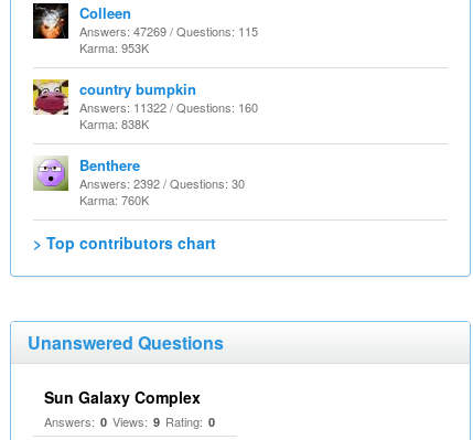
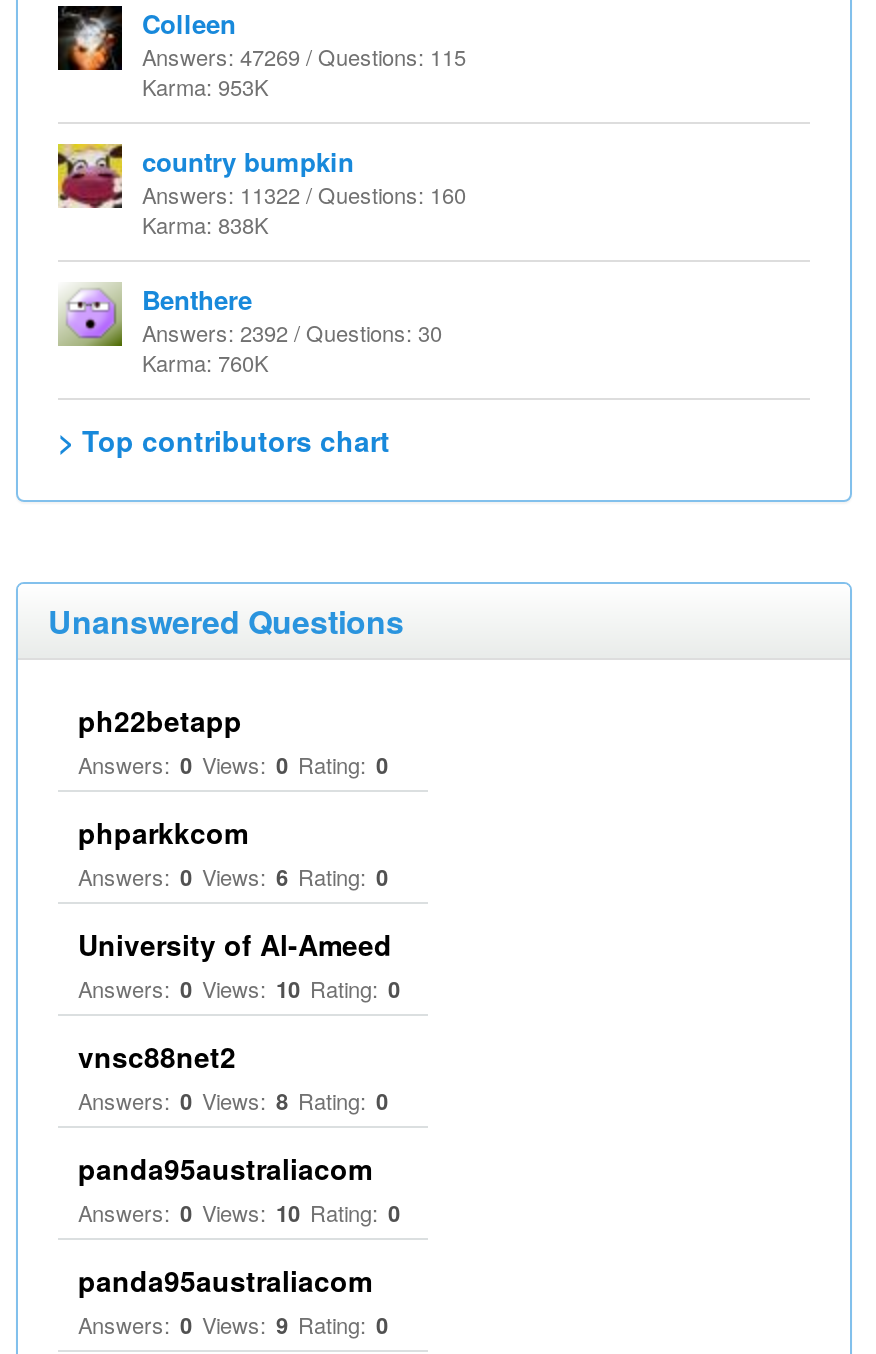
- Sun Galaxy Complex
+ ph22betapp
+ Answers: 0 Views: 0 Rating: 0
+ phparkkcom
+ Answers: 0 Views: 6 Rating: 0
+ University of Al-Ameed
+ Answers: 0 Views: 10 Rating: 0
+ vnsc88net2
+ Answers: 0 Views: 8 Rating: 0
+ panda95australiacom
+ Answers: 0 Views: 10 Rating: 0
+ panda95australiacom
